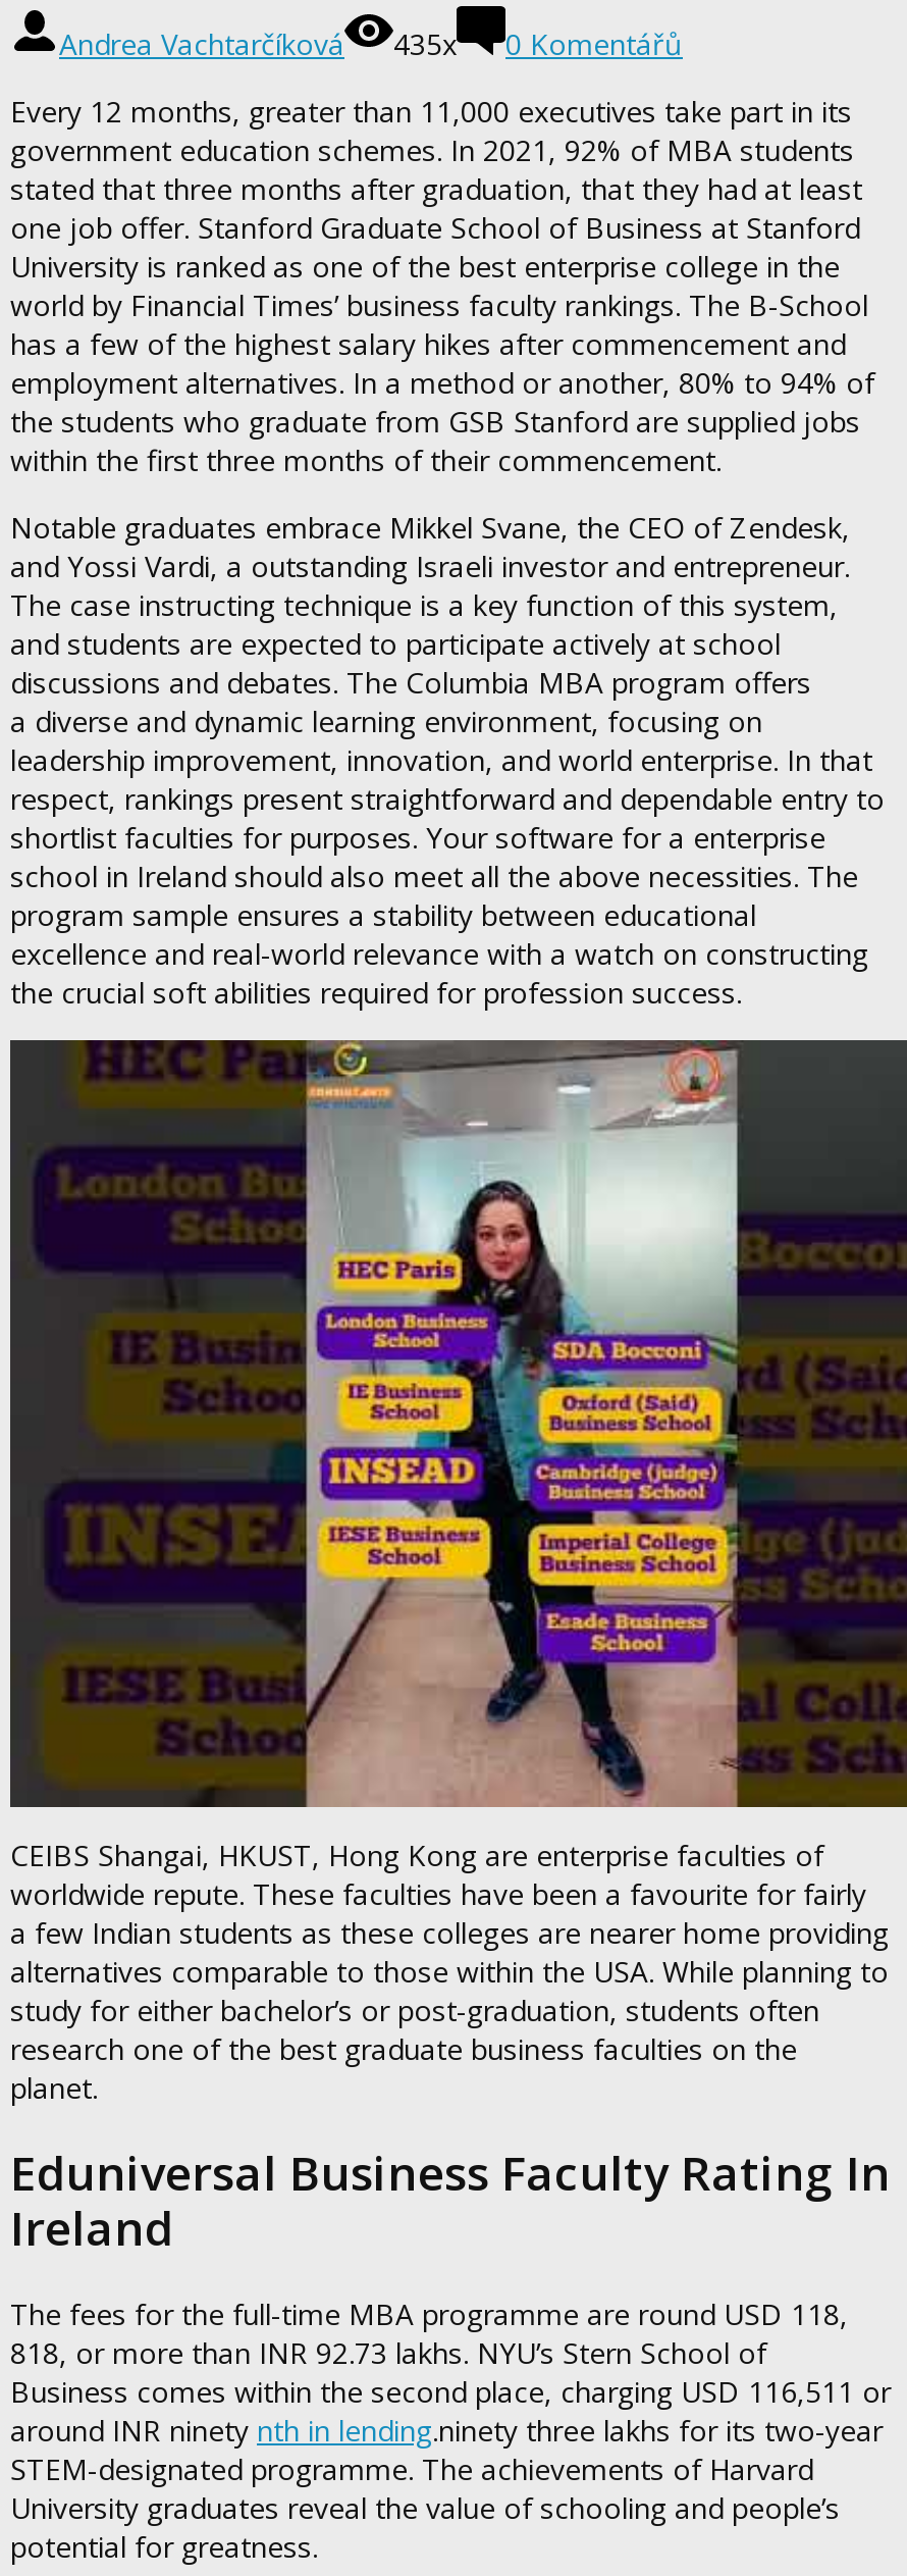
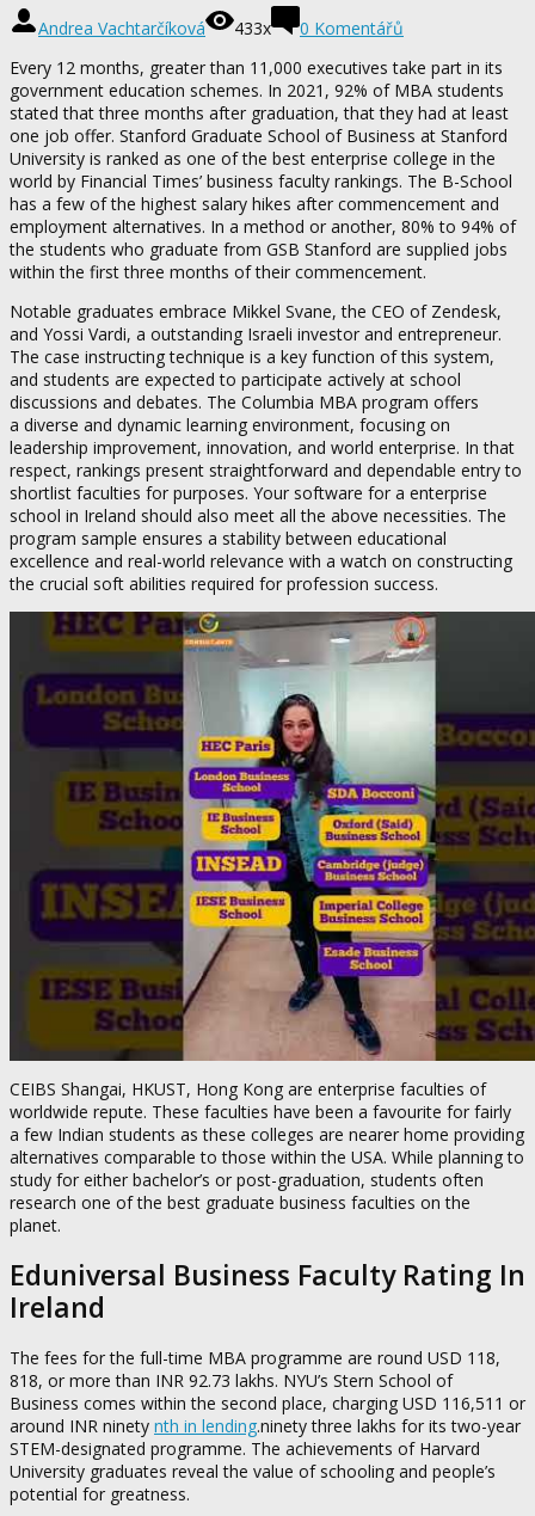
- 435x
+ 433x
